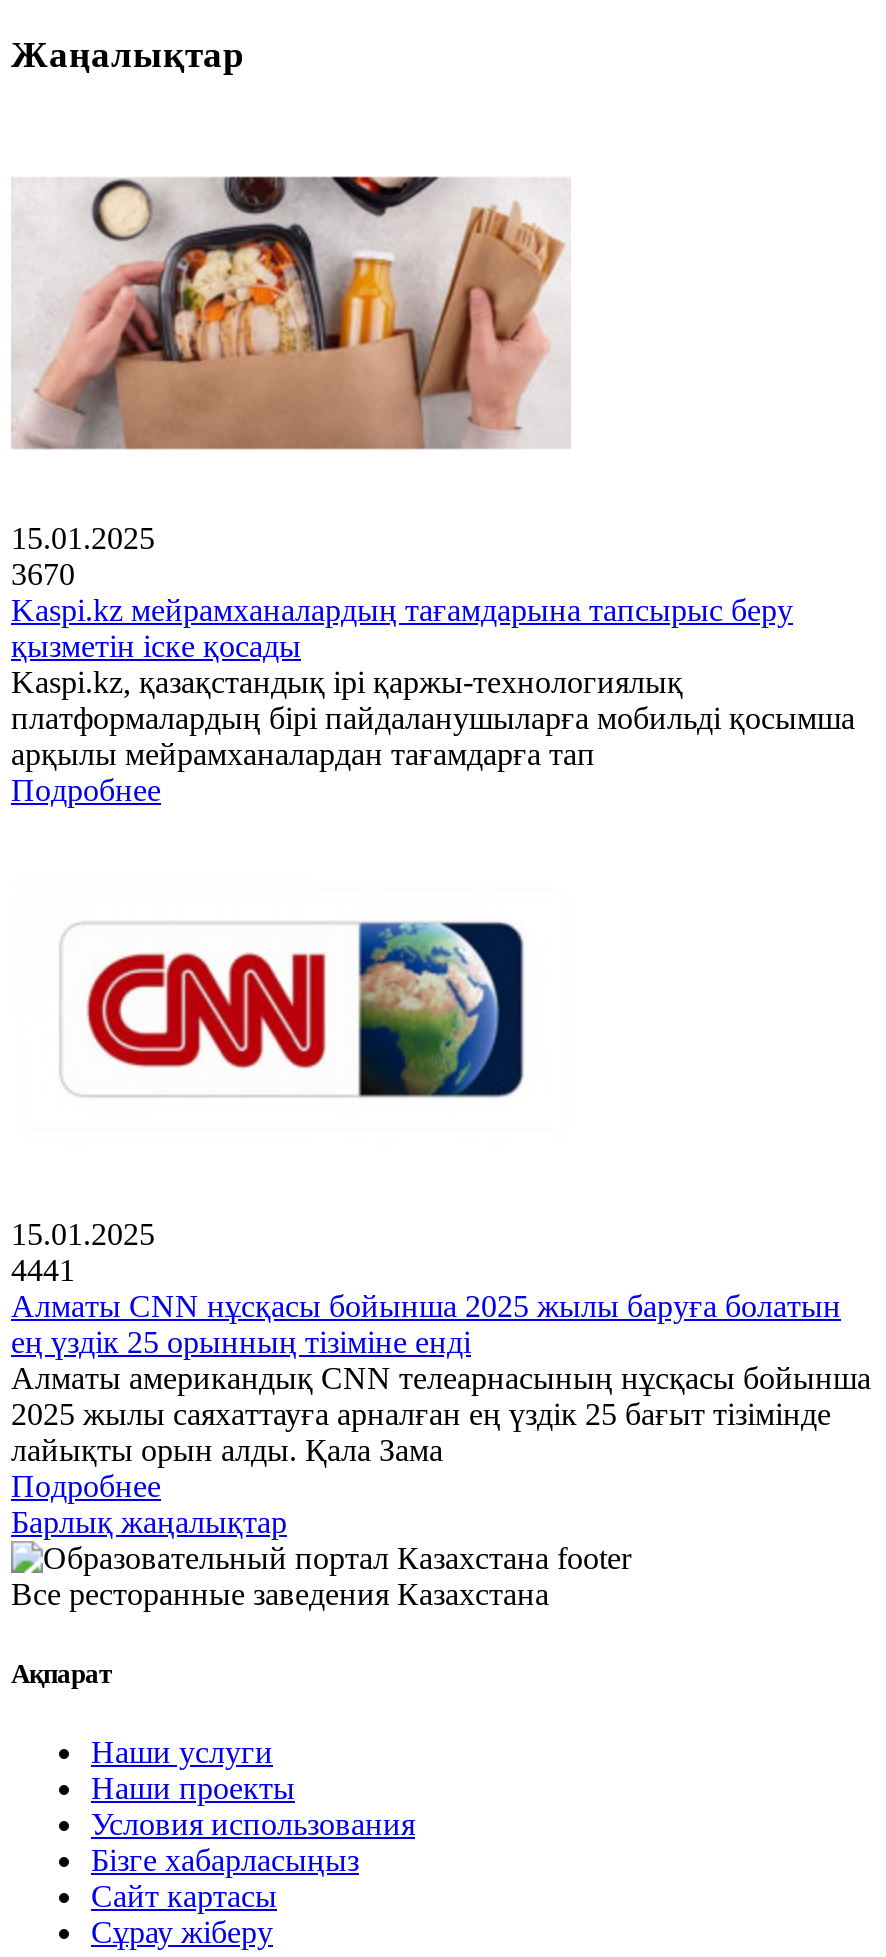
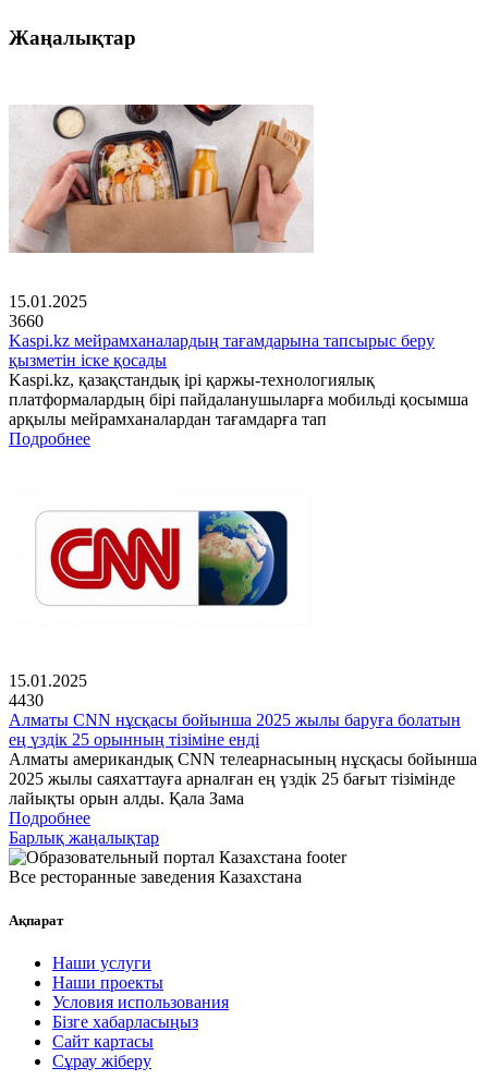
- 3670
+ 3660

- 4441
+ 4430
